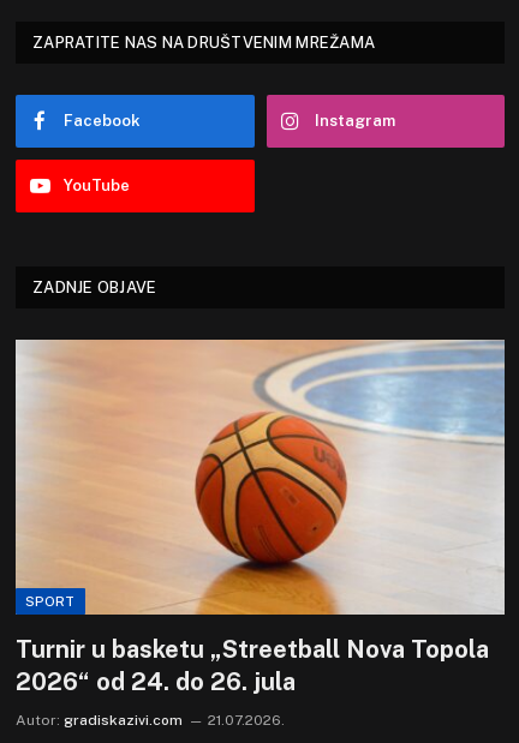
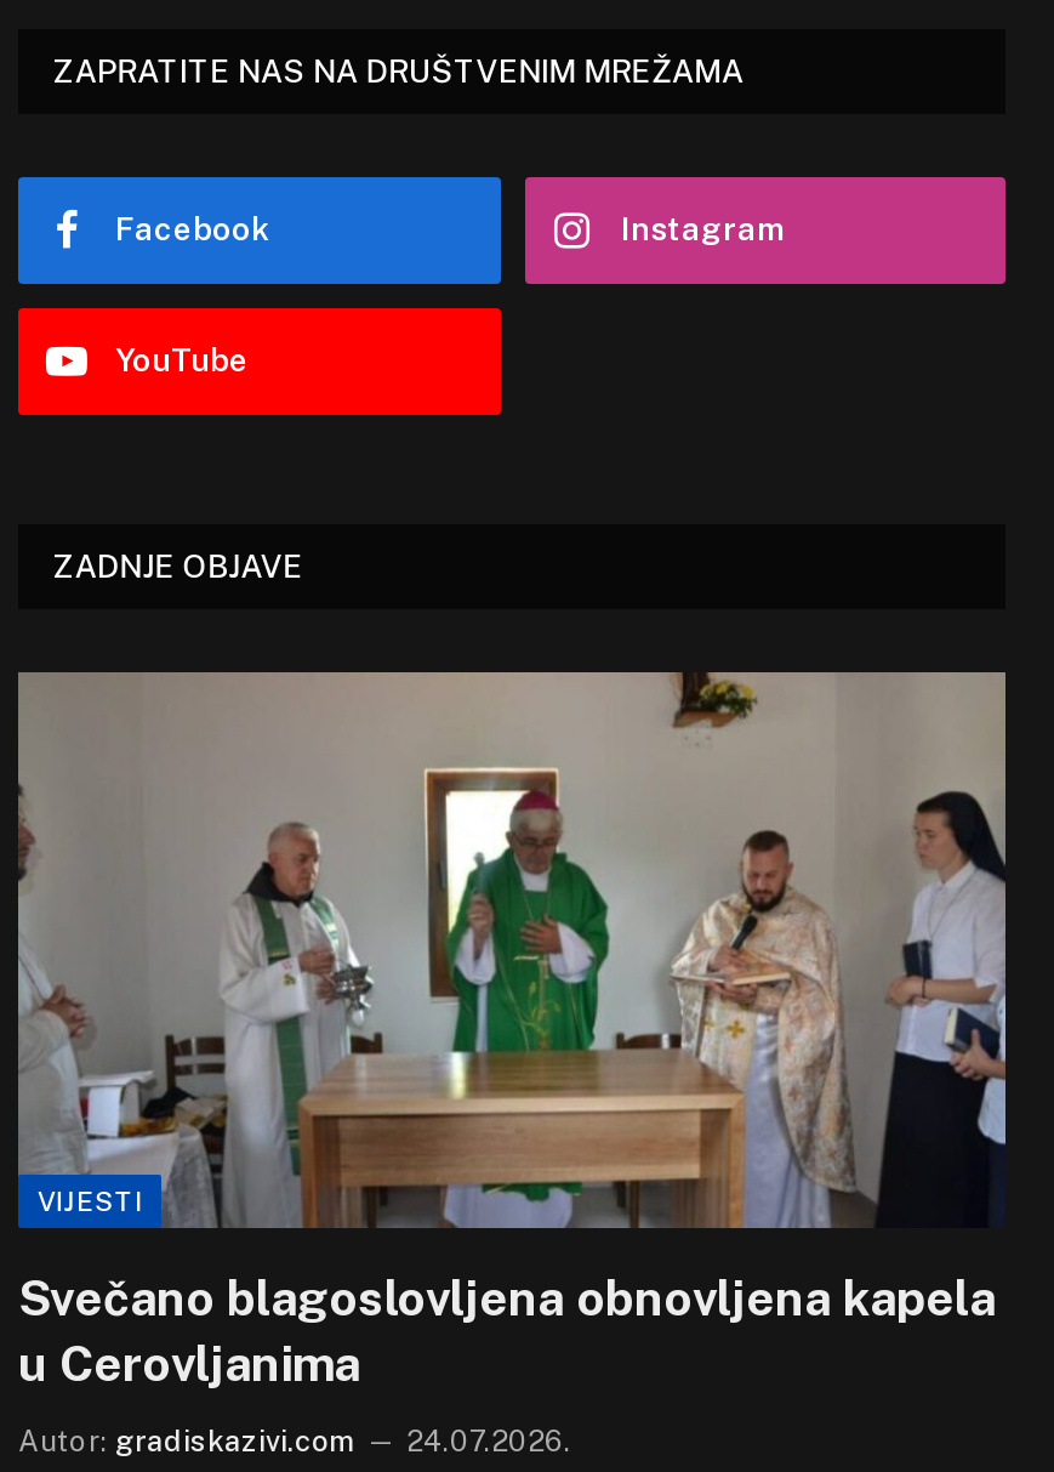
- [image]
- SPORT
+ [image]
+ VIJESTI

- Turnir u basketu „Streetball Nova Topola
- 2026“ od 24. do 26. jula
+ Svečano blagoslovljena obnovljena kapela
+ u Cerovljanima

- Autor: gradiskazivi.com 21.07.2026.
+ Autor: gradiskazivi.com 24.07.2026.
